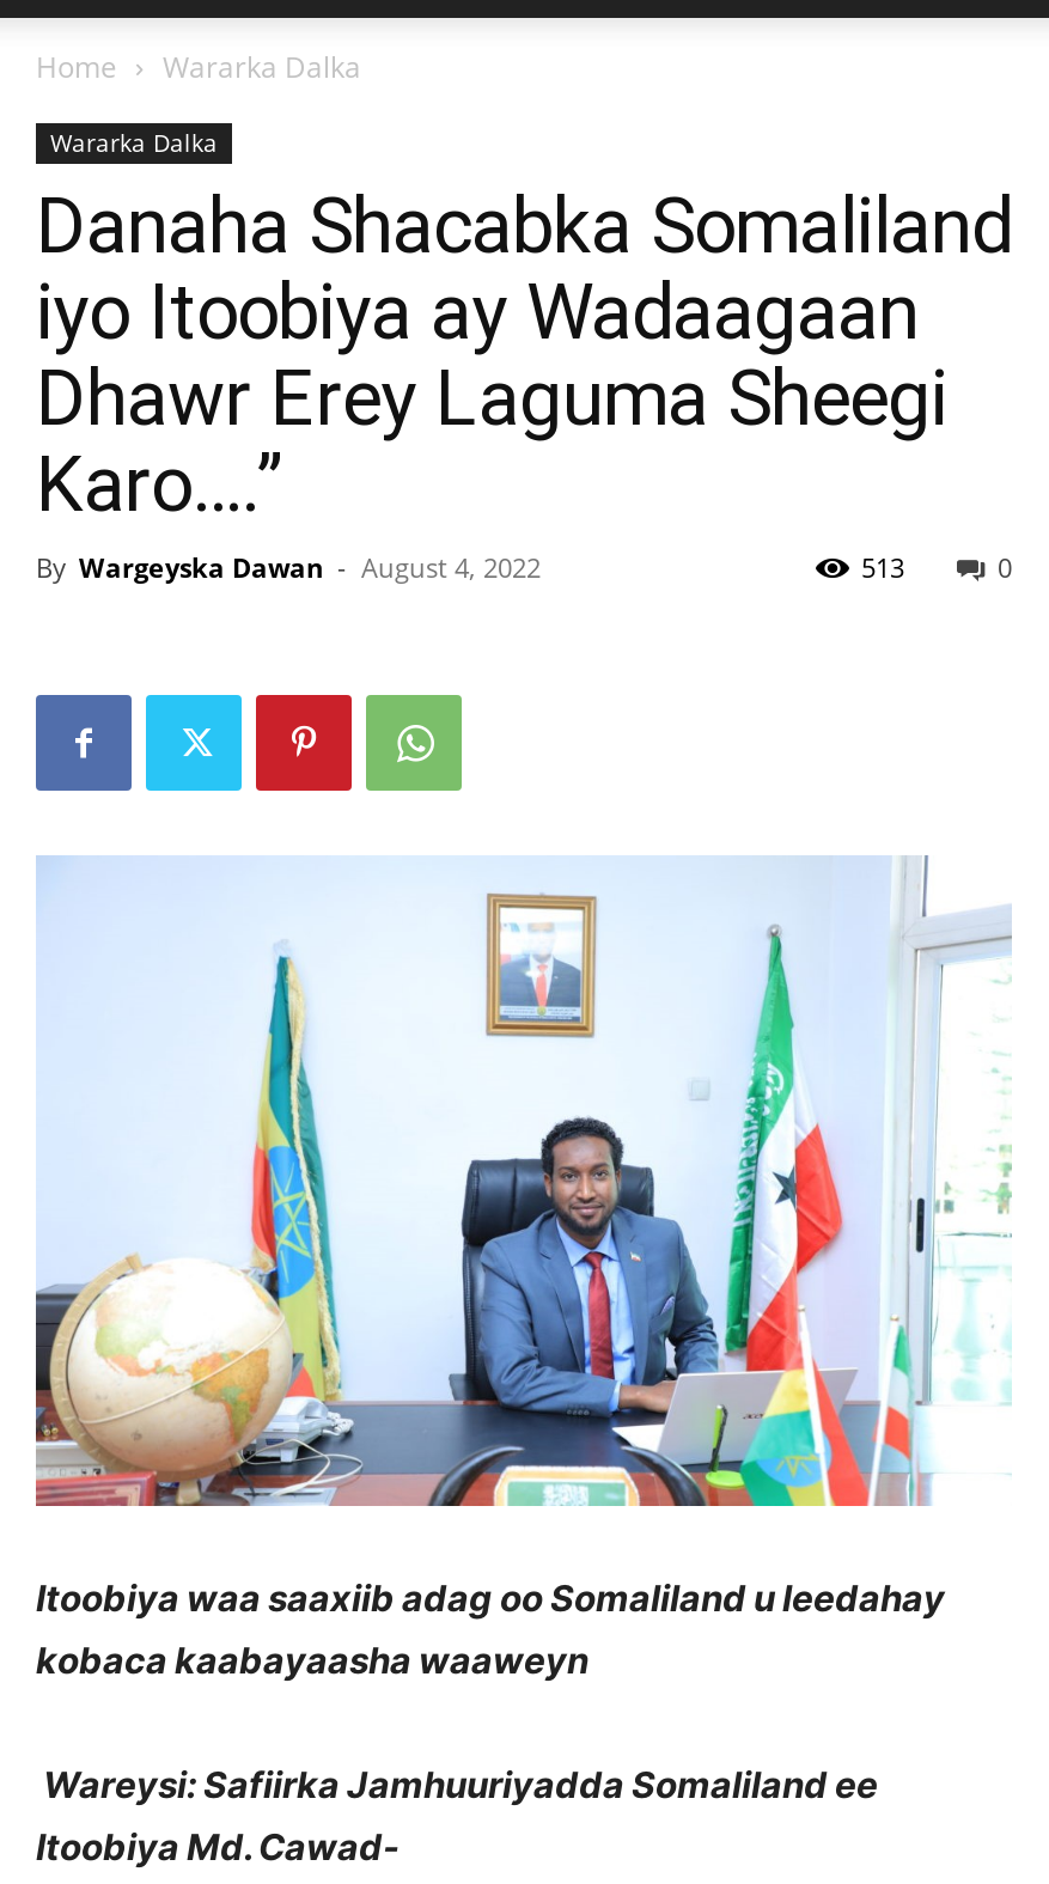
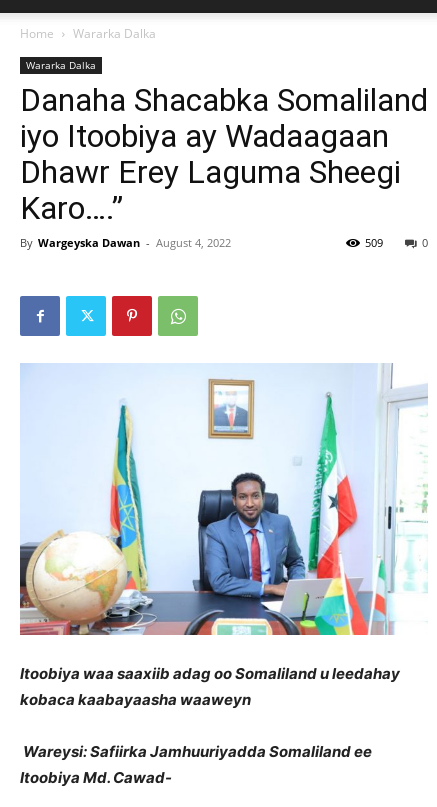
- 513
+ 509
